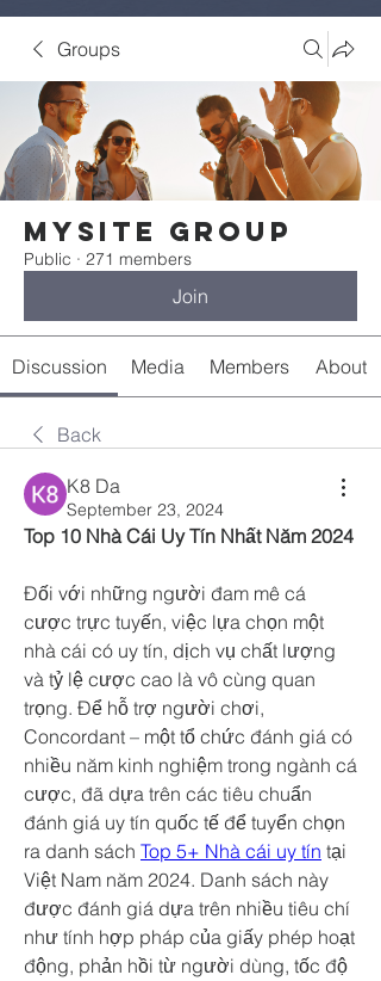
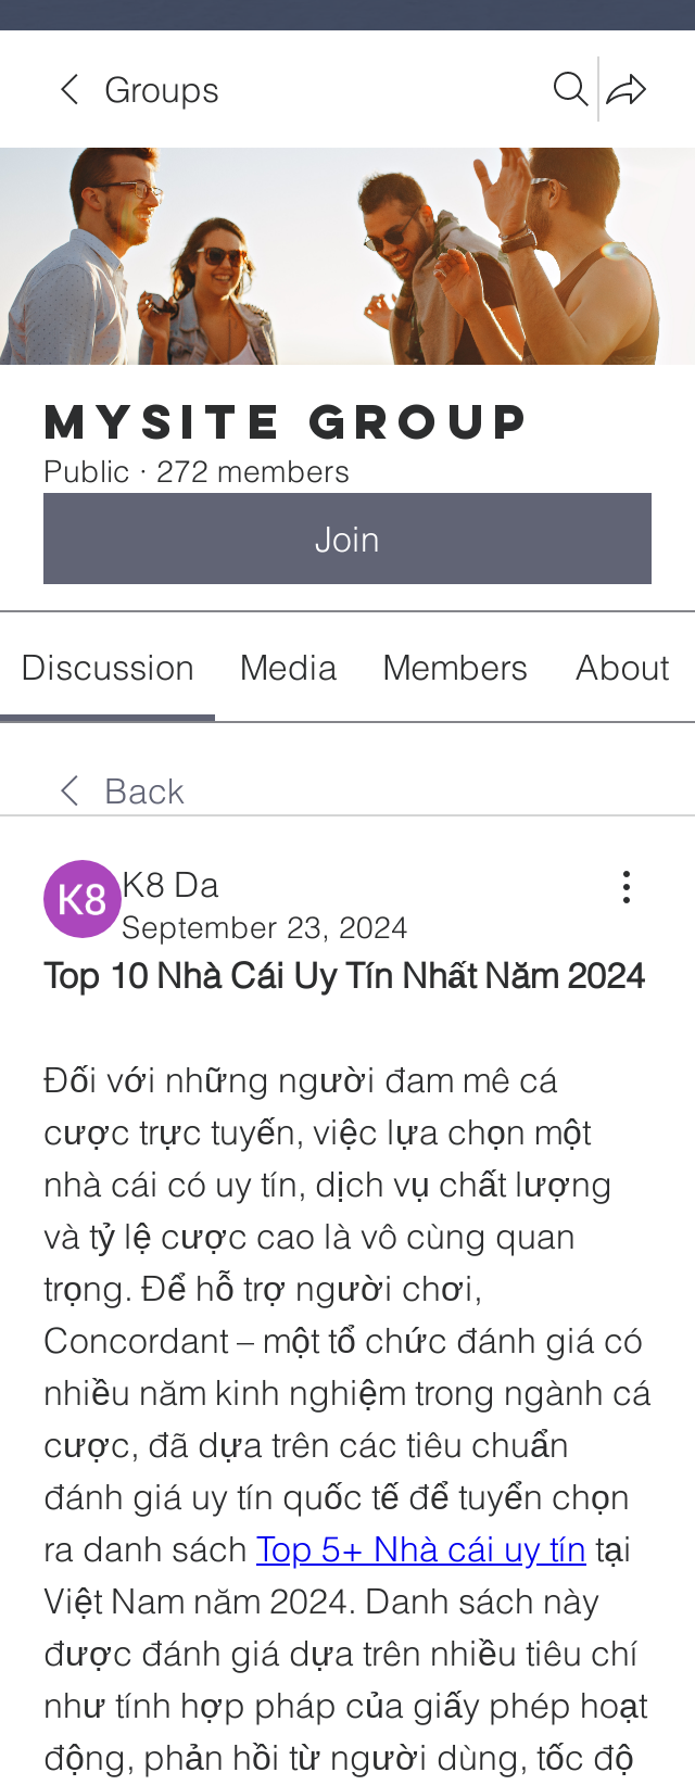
- Public · 271 members
+ Public · 272 members
